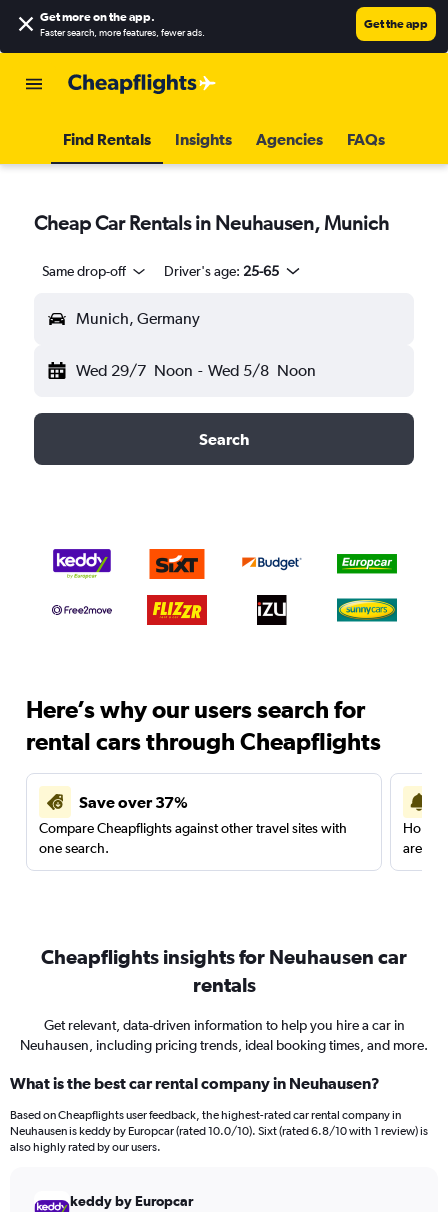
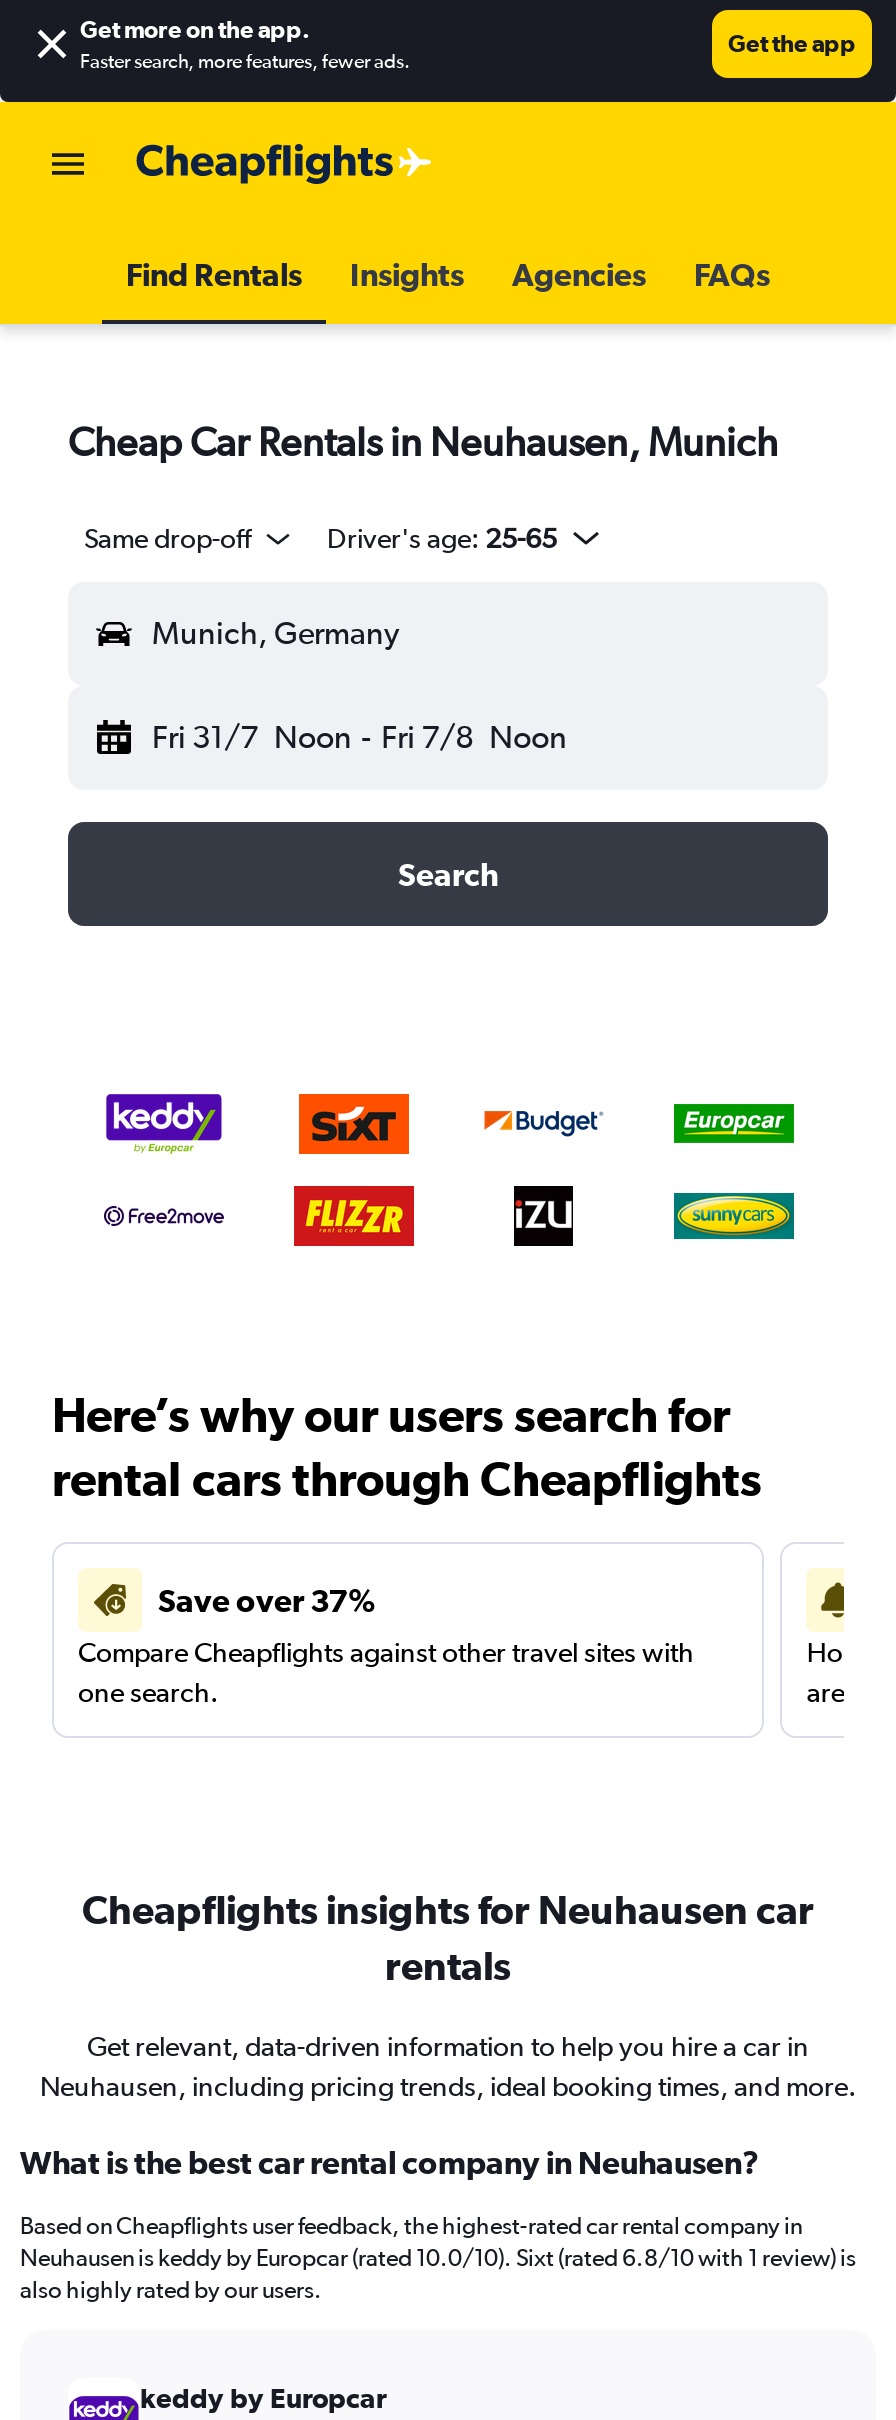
- Wed 29/7 Noon - Wed 5/8 Noon
+ Fri 31/7 Noon - Fri 7/8 Noon
